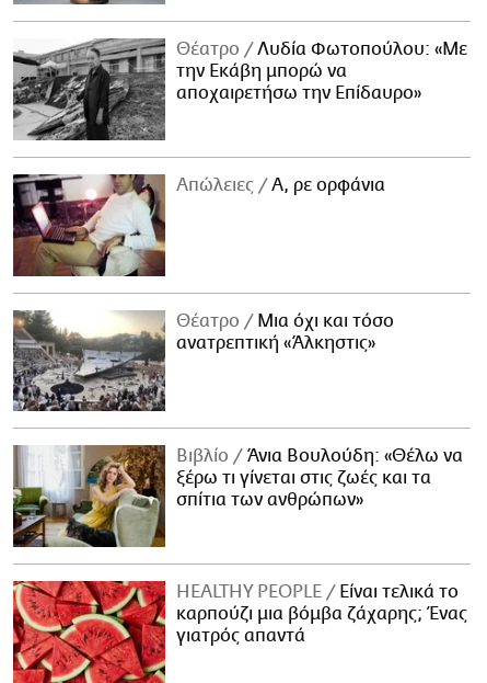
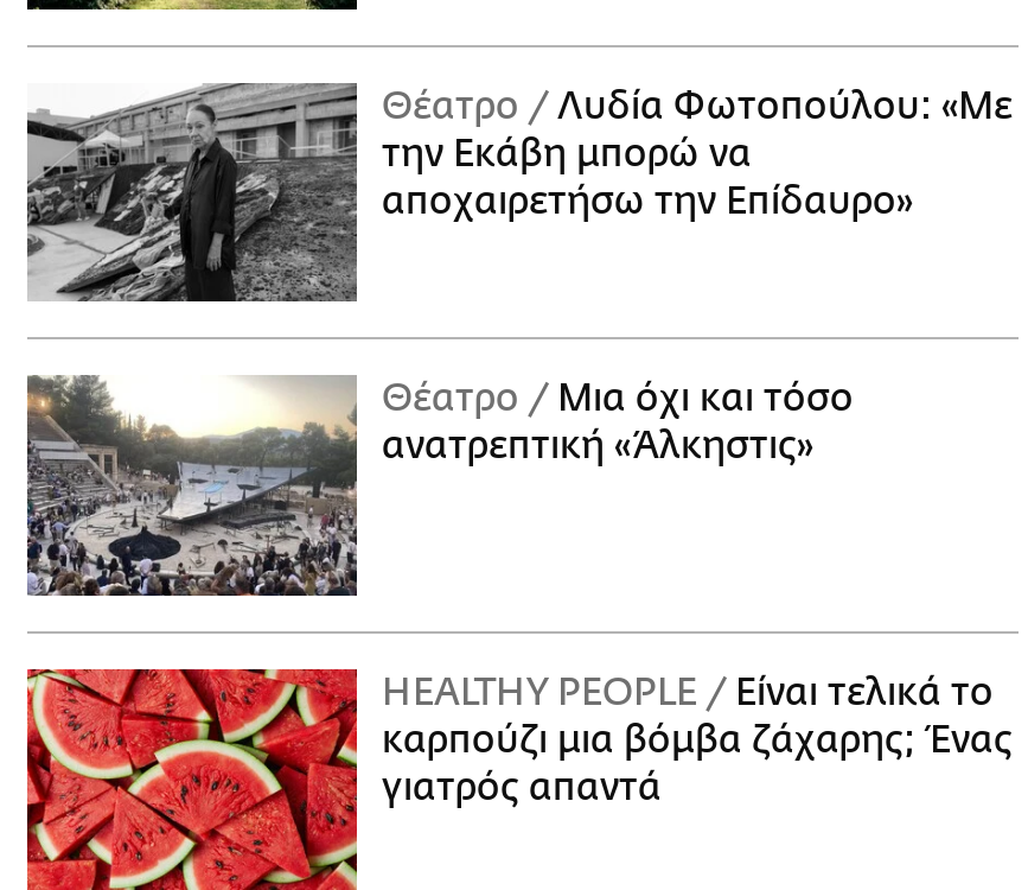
- [image]
- Απώλειες Α, ρε ορφάνια

- [image]
- Βιβλίο Άνια Βουλούδη: «Θέλω να
- ξέρω τι γίνεται στις ζωές και τα
- σπίτια των ανθρώπων»
